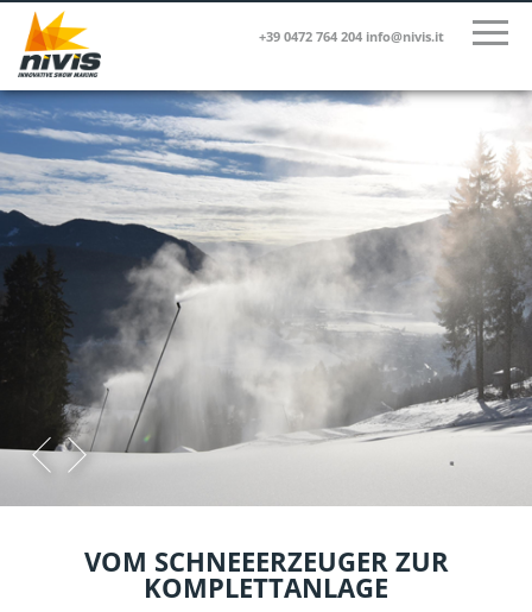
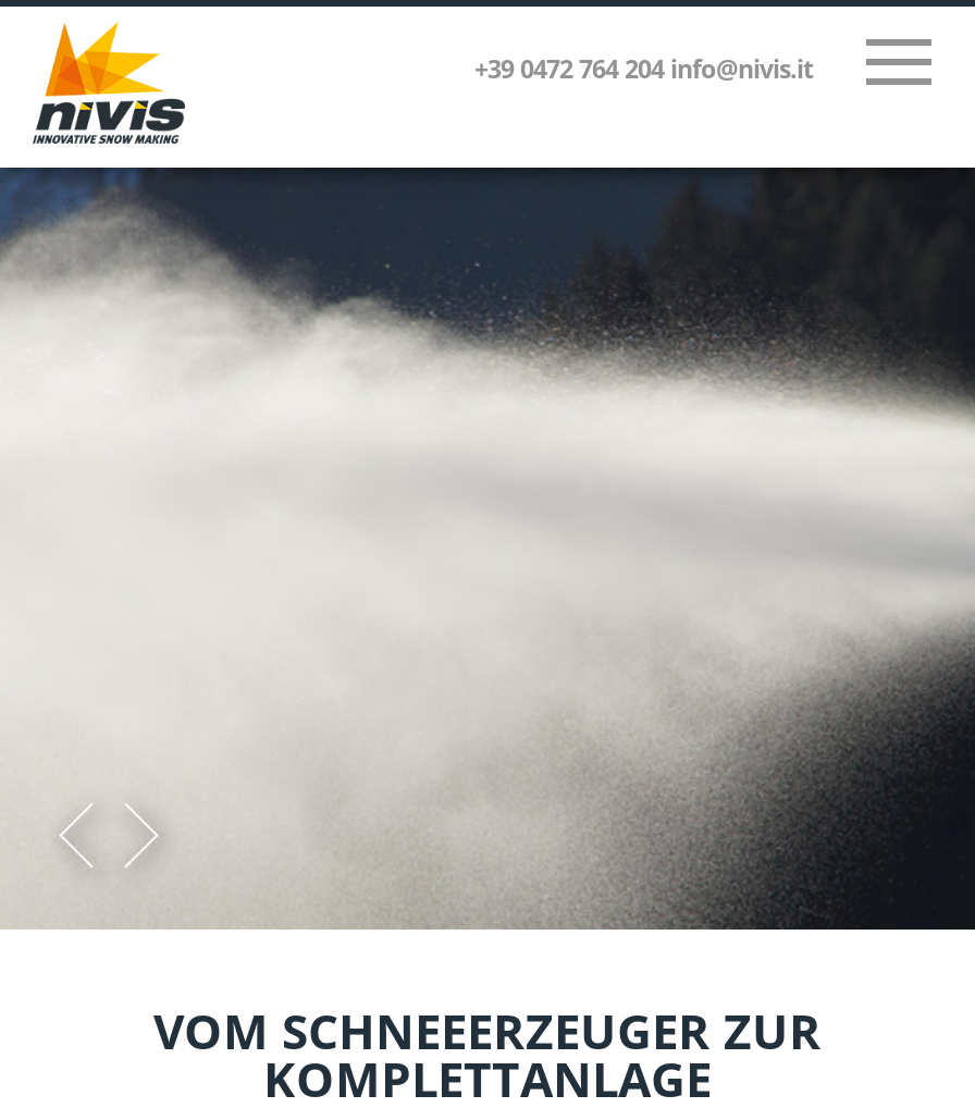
- [image]
+ [image]
